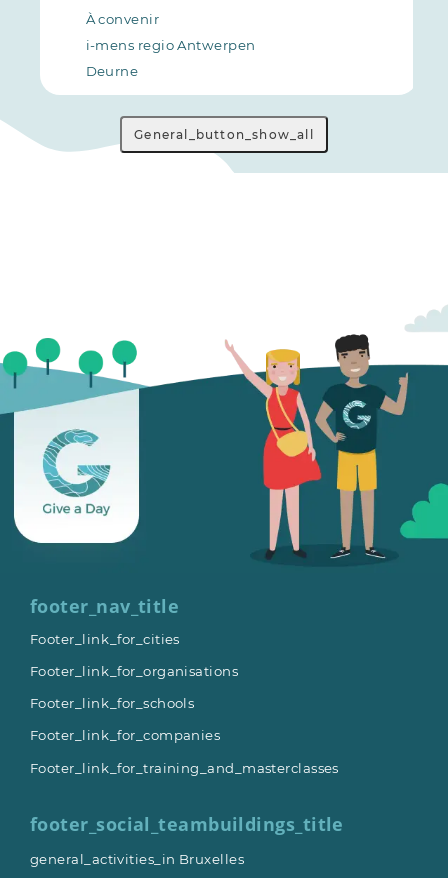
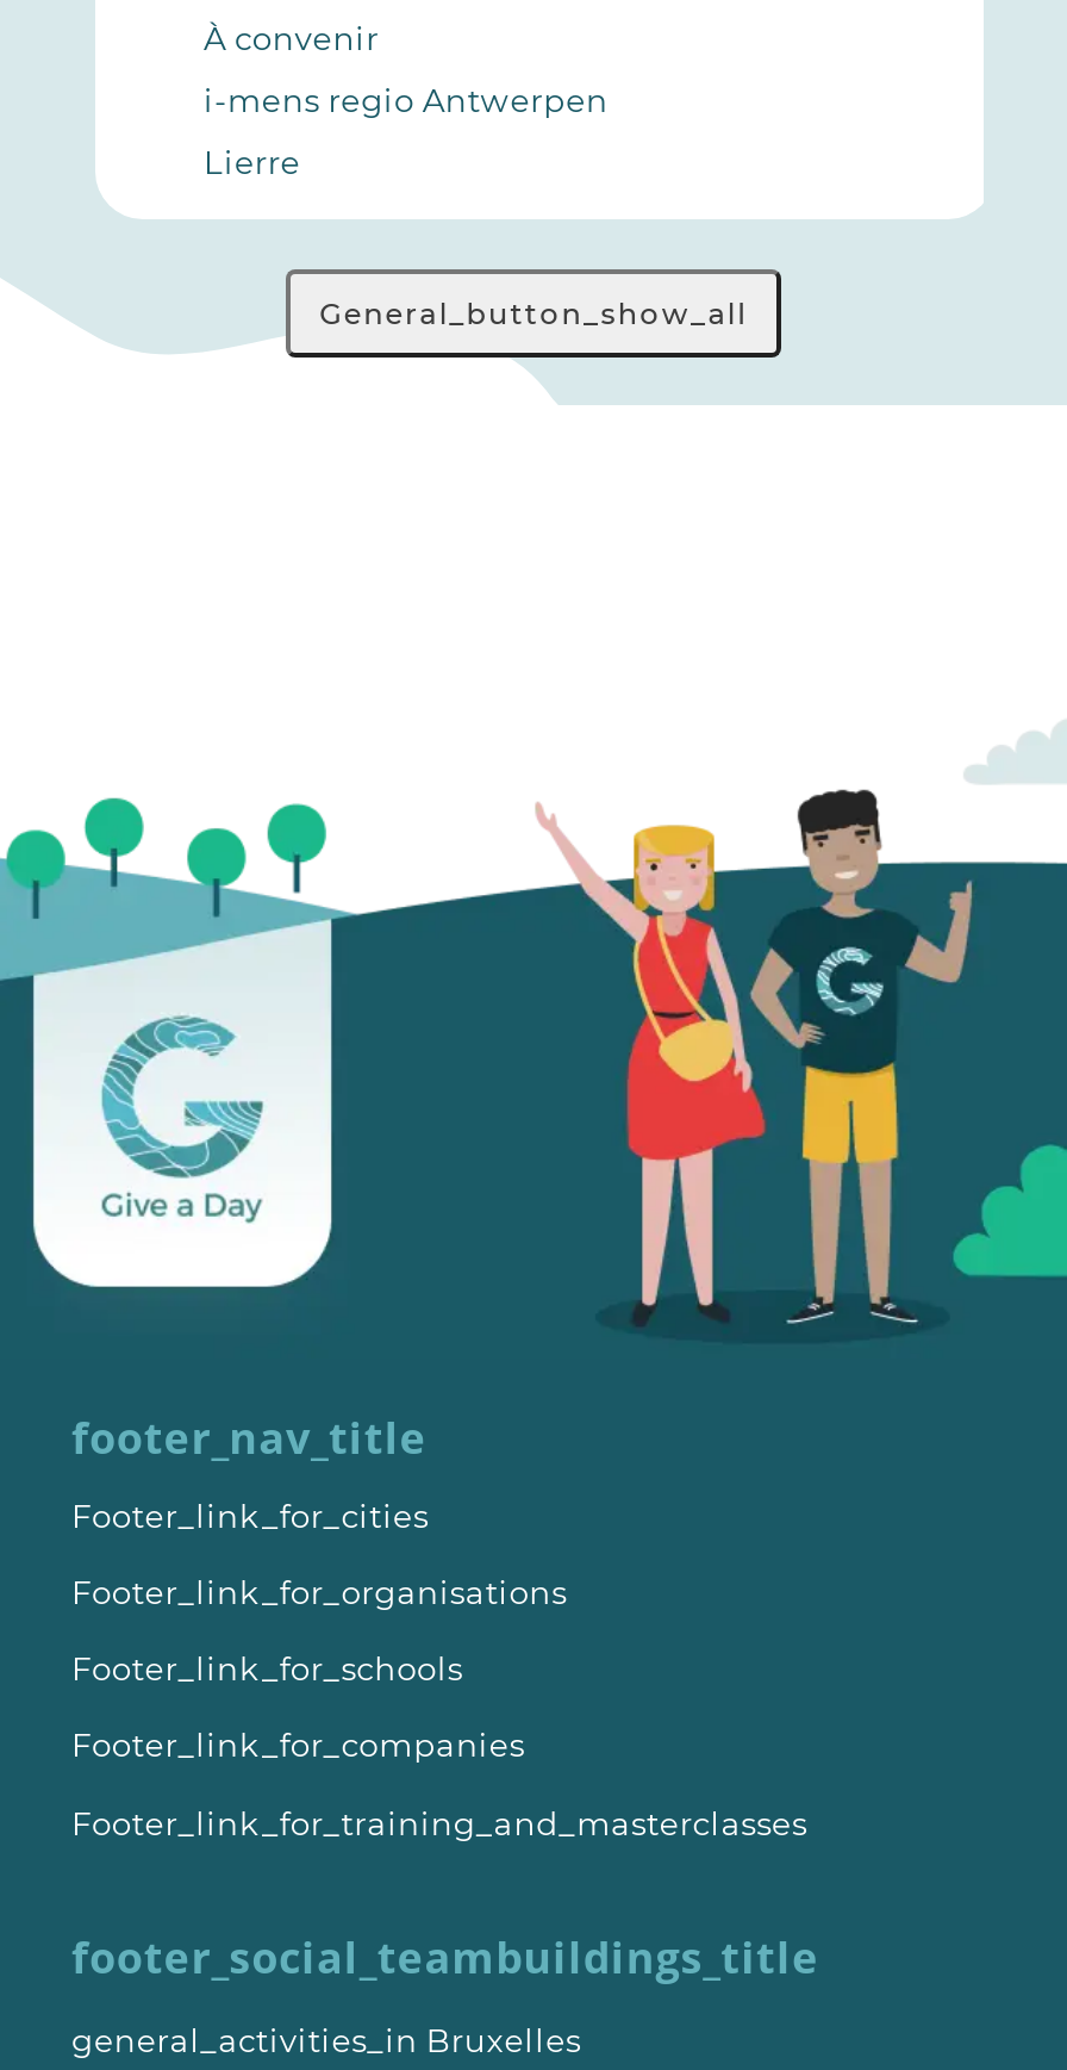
- Deurne
+ Lierre
